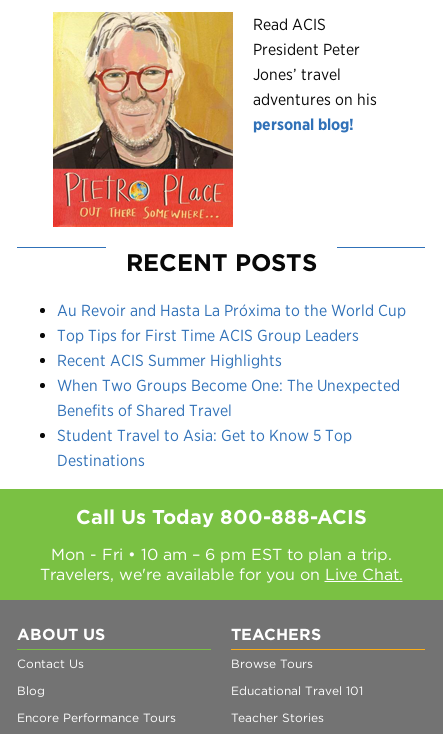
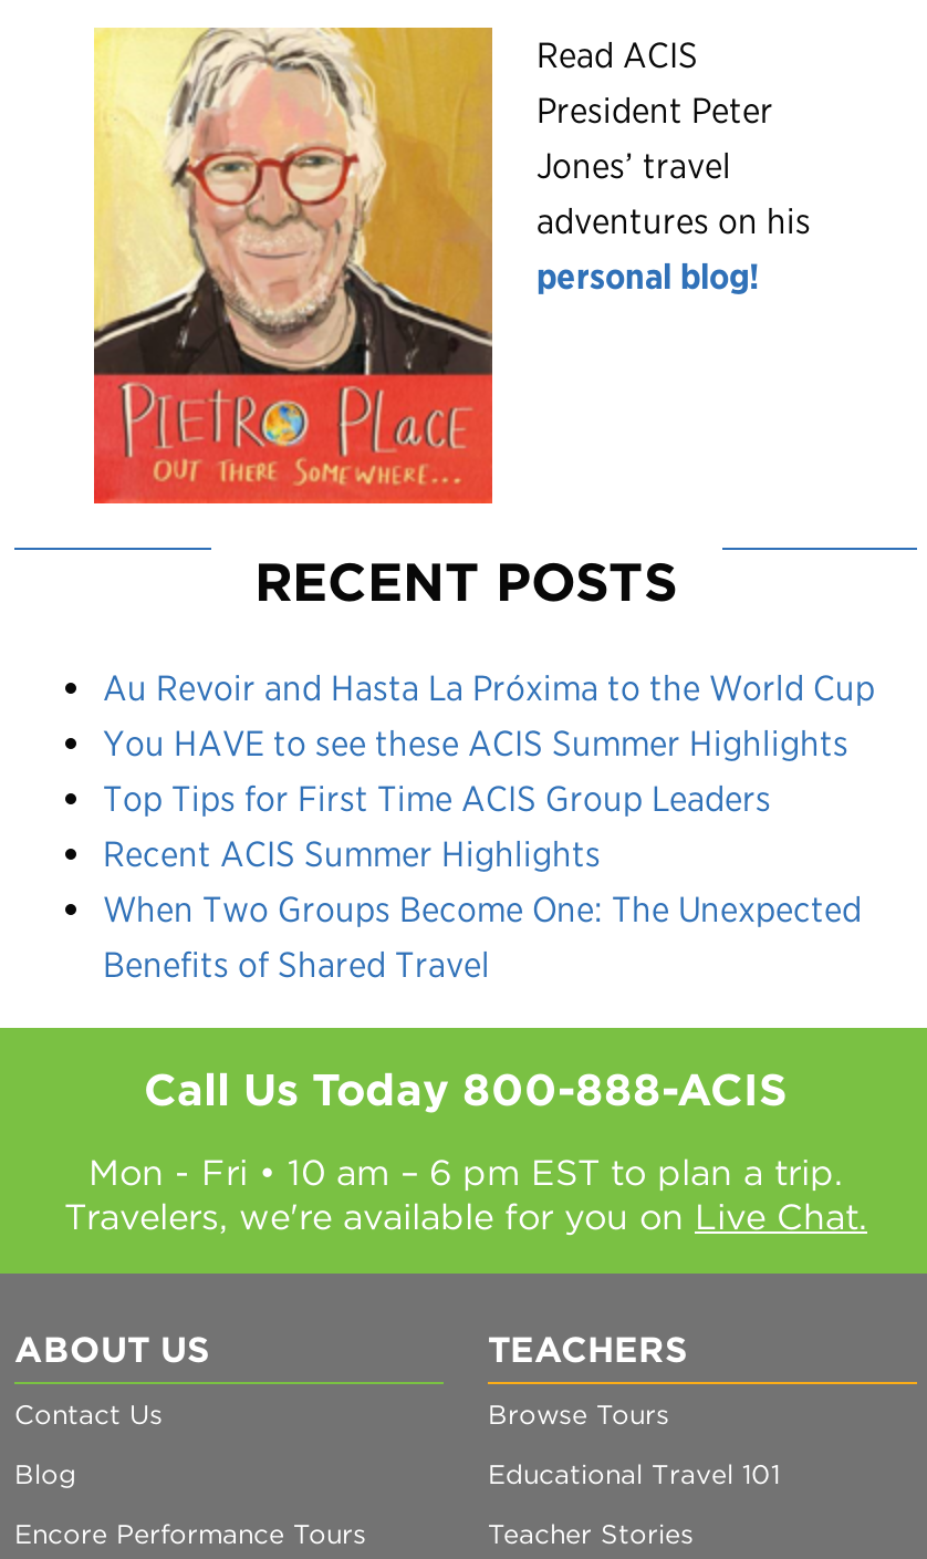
+ You HAVE to see these ACIS Summer Highlights

moved down: Top Tips for First Time ACIS Group Leaders | Recent ACIS Summer Highlights | When Two Groups Become One: The Unexpected | Benefits of Shared Travel

- Student Travel to Asia: Get to Know 5 Top
- Destinations
